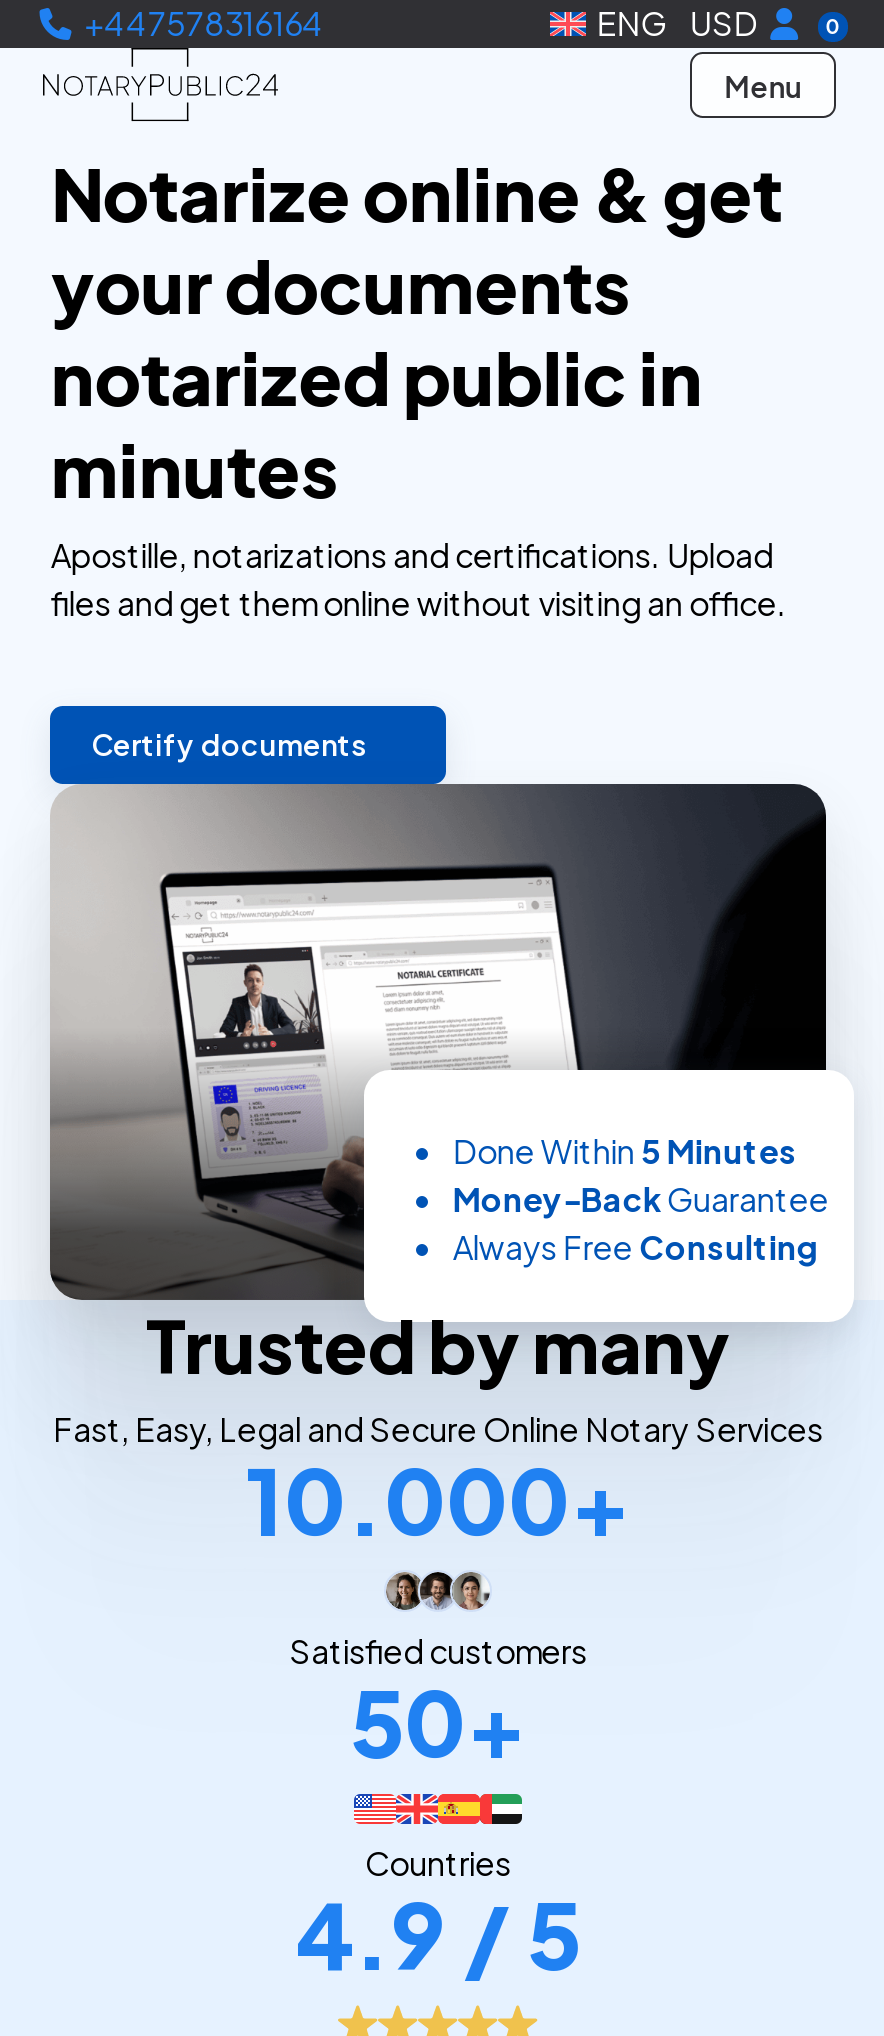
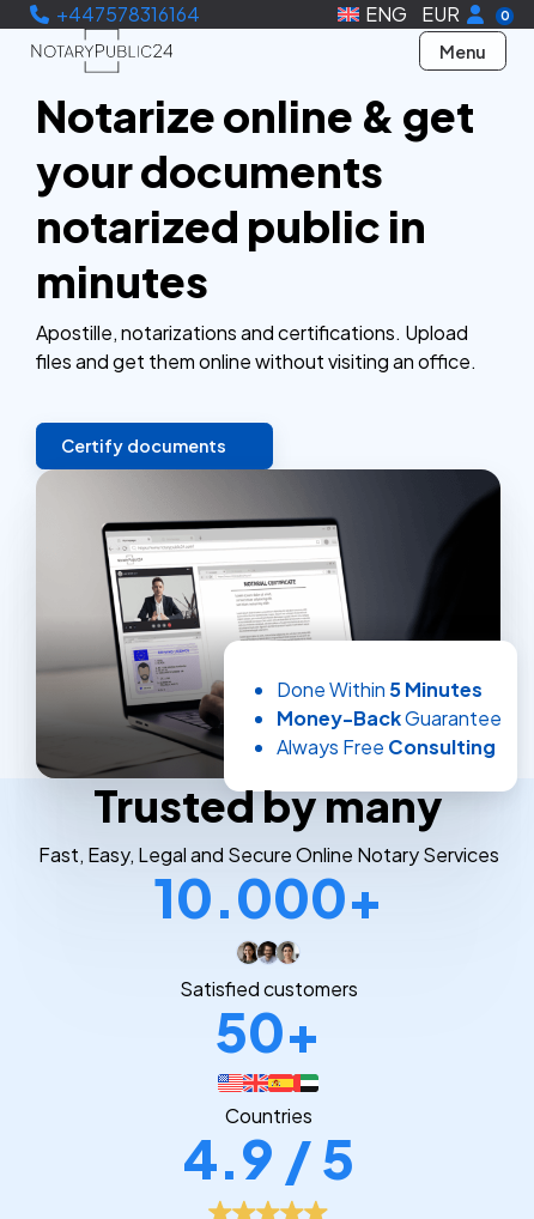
- ENG USD
+ ENG EUR
